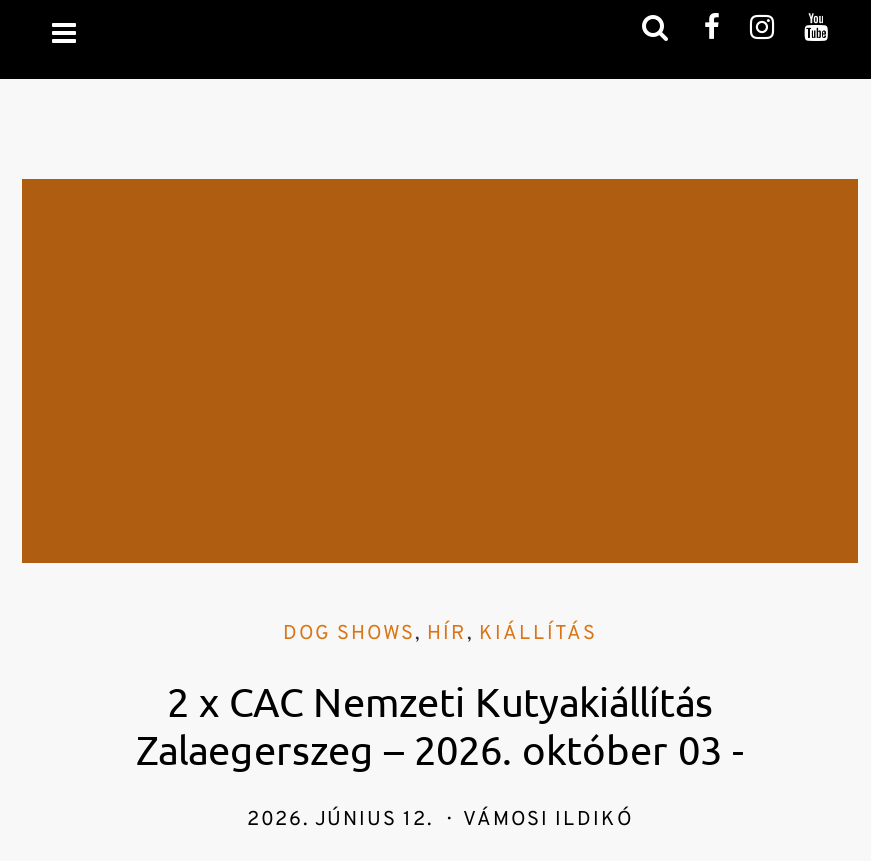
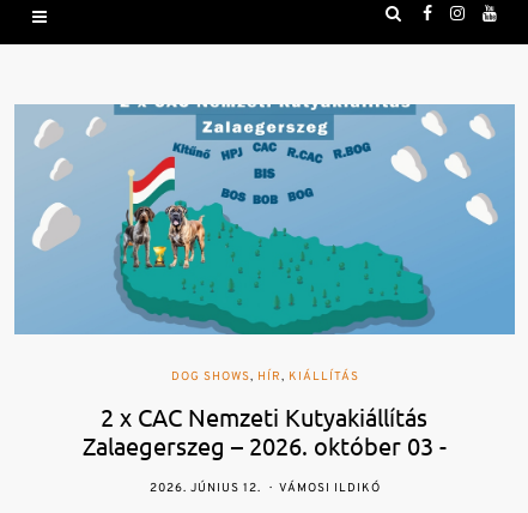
+ [image]
